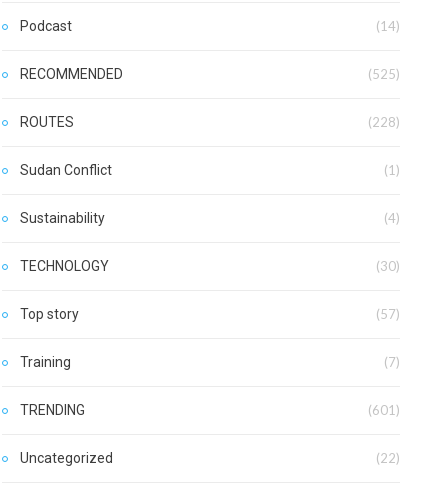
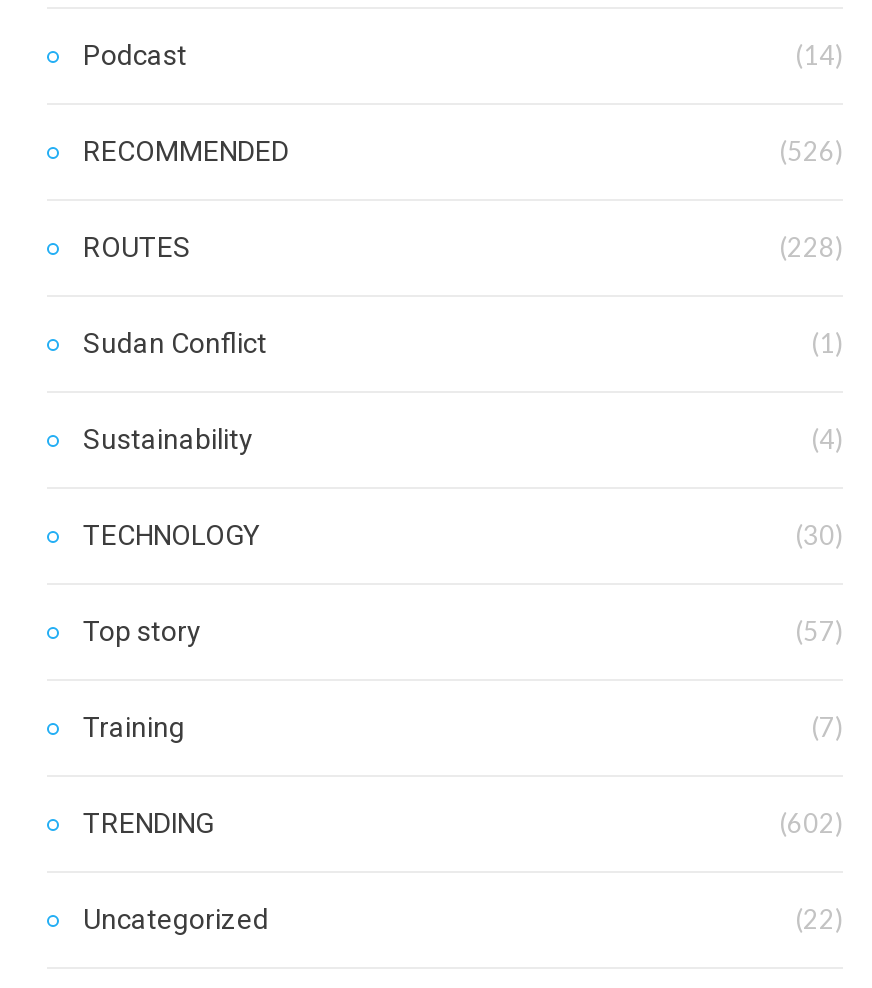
- (525)
+ (526)

- (601)
+ (602)
